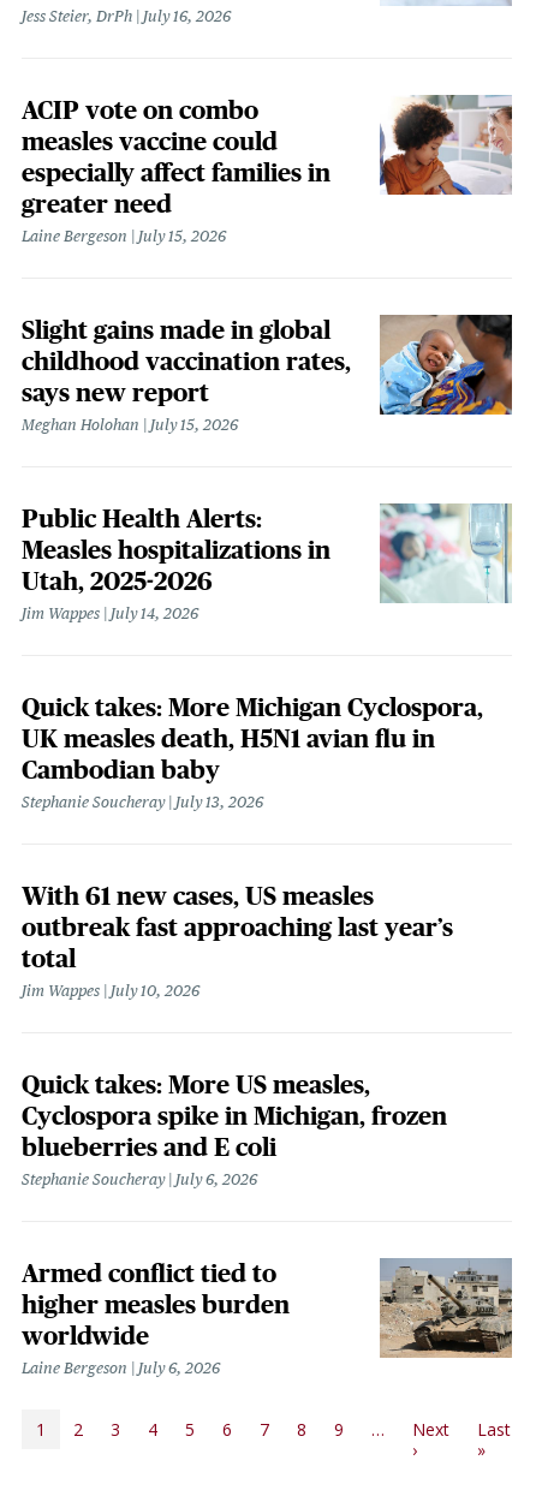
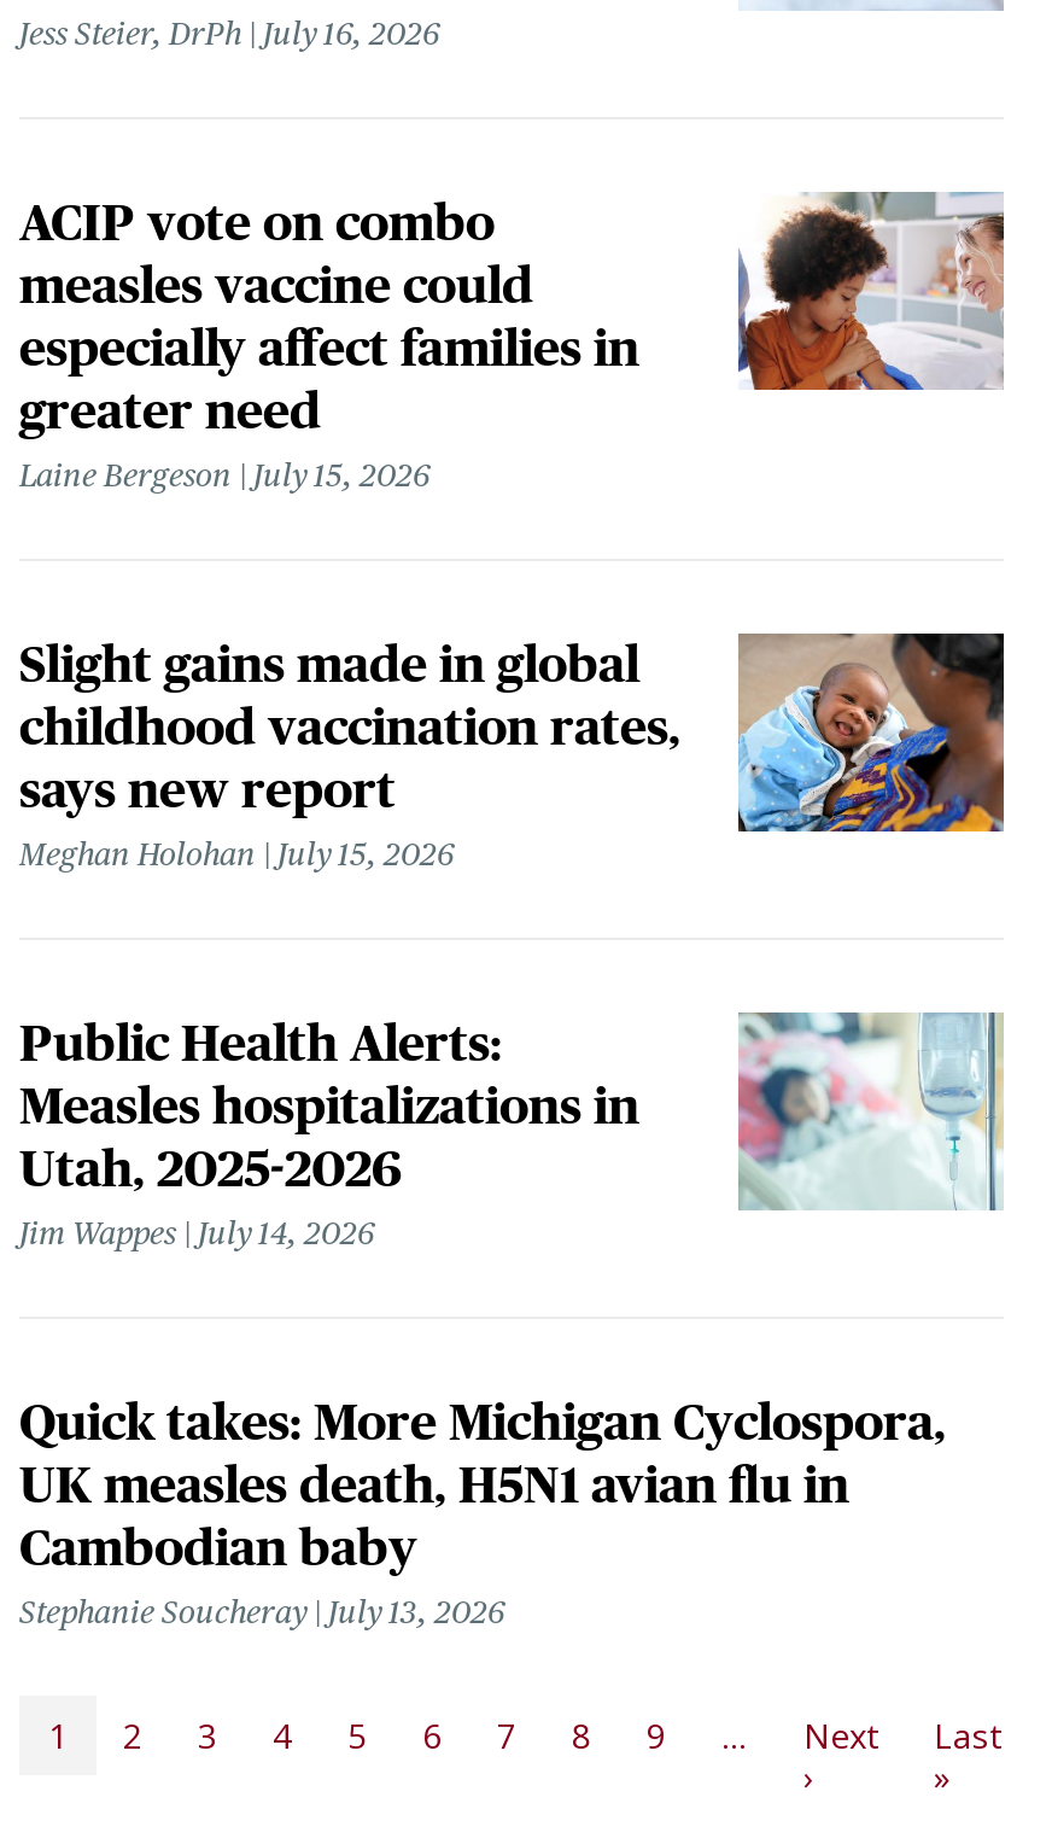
- With 61 new cases, US measles
- outbreak fast approaching last year’s
- total
- Jim Wappes July 10, 2026

- Quick takes: More US measles,
- Cyclospora spike in Michigan, frozen
- blueberries and E coli
- Stephanie Soucheray July 6, 2026

- Armed conflict tied to
- higher measles burden
- worldwide
- Laine Bergeson July 6, 2026

- [image]
